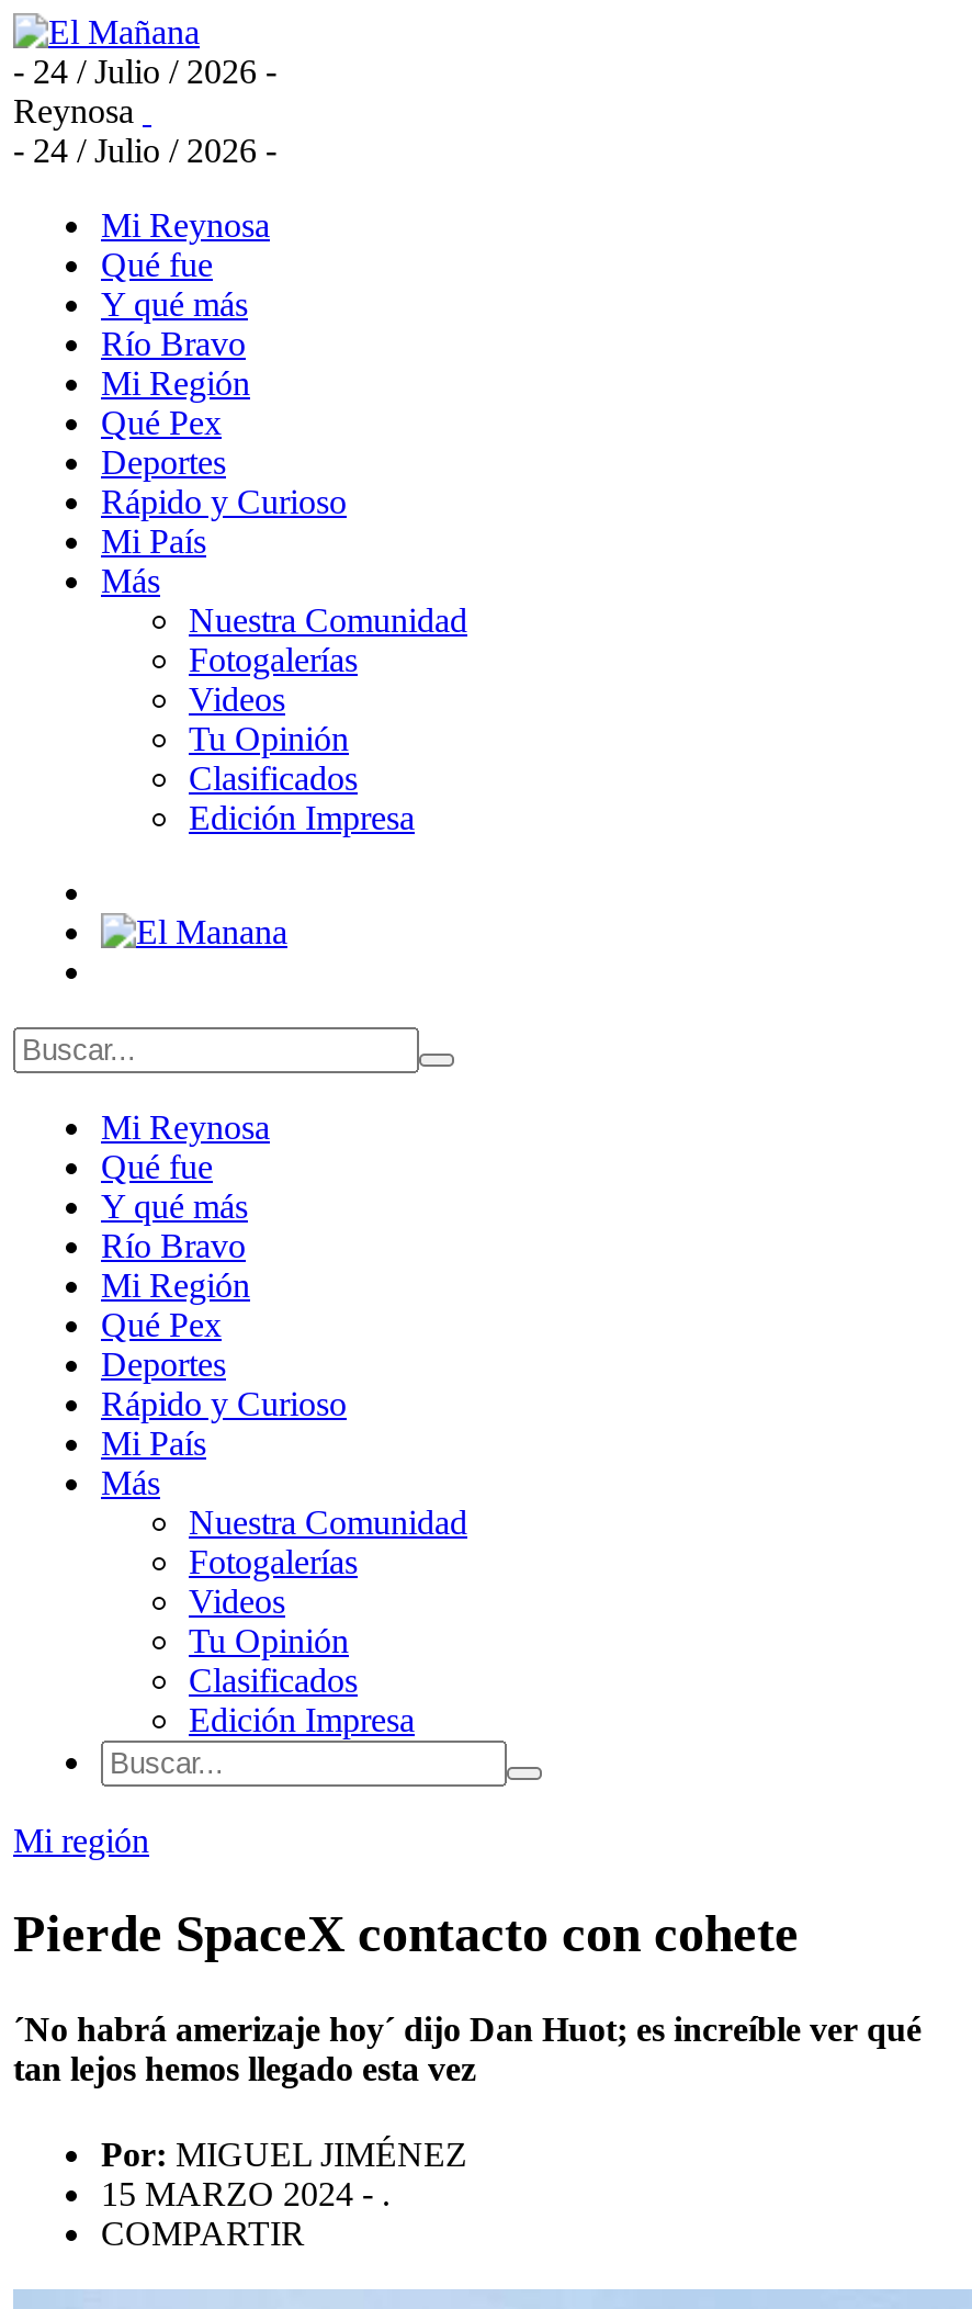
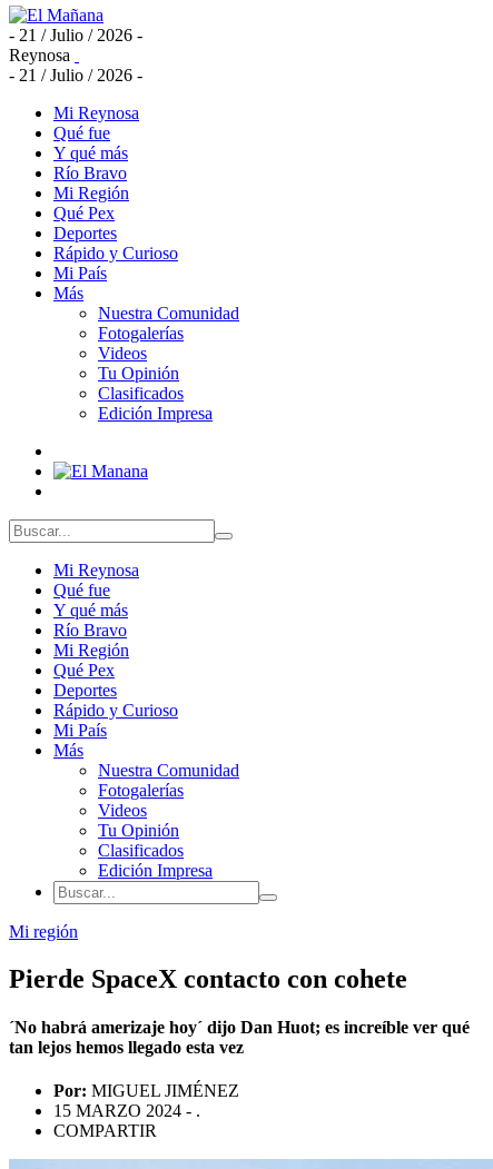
- - 24 / Julio / 2026 -
+ - 21 / Julio / 2026 -

- - 24 / Julio / 2026 -
+ - 21 / Julio / 2026 -
